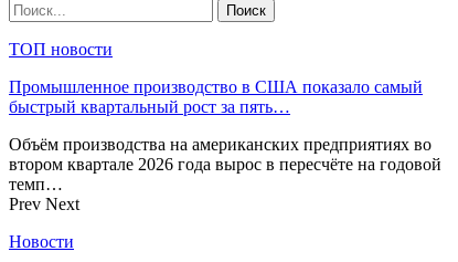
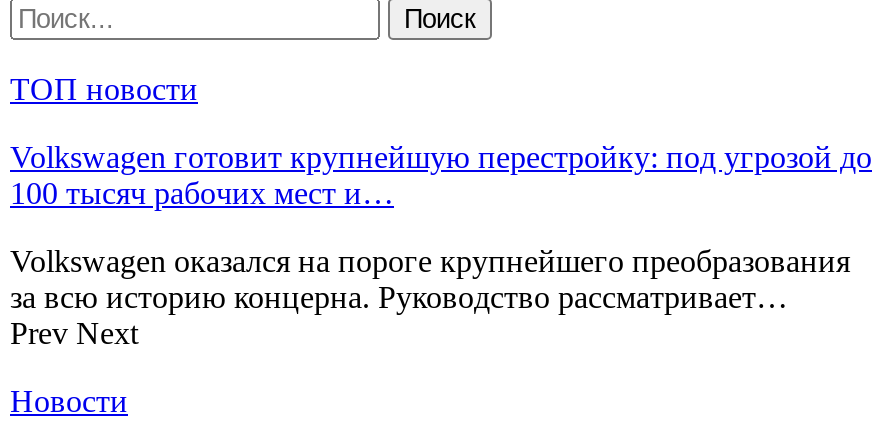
- Промышленное производство в США показало самый
- быстрый квартальный рост за пять…
+ Volkswagen готовит крупнейшую перестройку: под угрозой до
+ 100 тысяч рабочих мест и…

- Объём производства на американских предприятиях во
- втором квартале 2026 года вырос в пересчёте на годовой
- темп…
+ Volkswagen оказался на пороге крупнейшего преобразования
+ за всю историю концерна. Руководство рассматривает…
